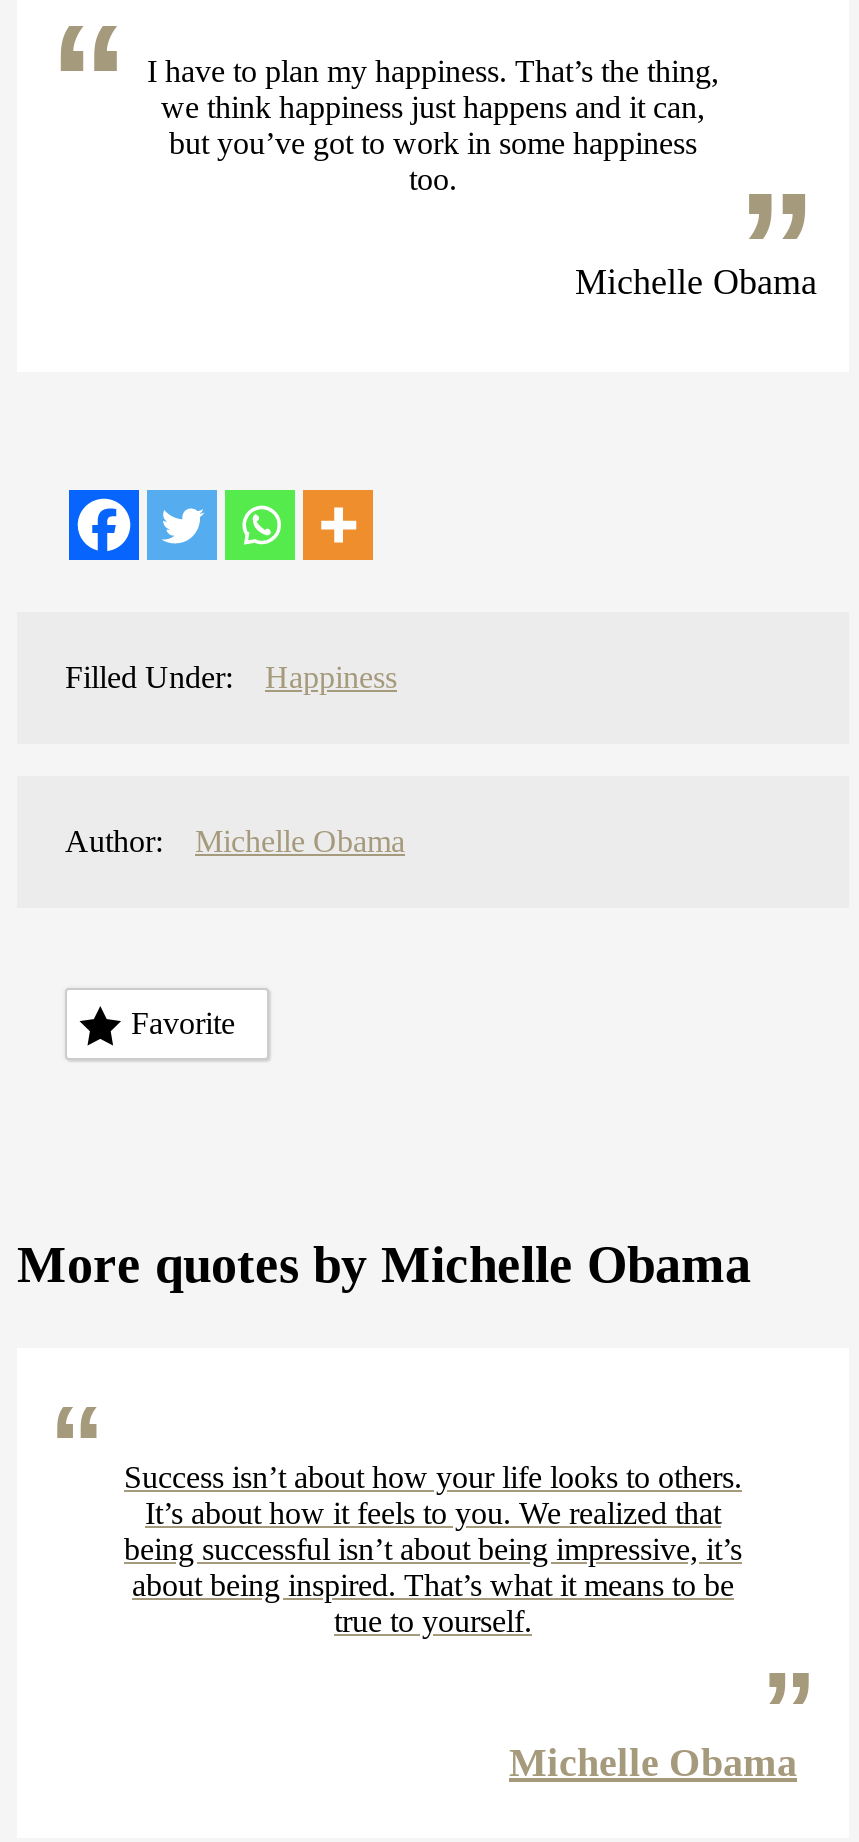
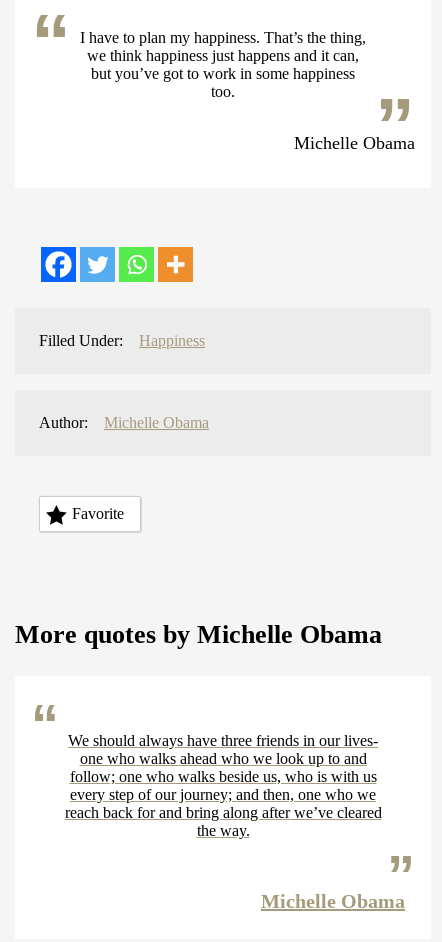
- Success isn’t about how your life looks to others.
- It’s about how it feels to you. We realized that
- being successful isn’t about being impressive, it’s
- about being inspired. That’s what it means to be
- true to yourself.
+ We should always have three friends in our lives-
+ one who walks ahead who we look up to and
+ follow; one who walks beside us, who is with us
+ every step of our journey; and then, one who we
+ reach back for and bring along after we’ve cleared
+ the way.
